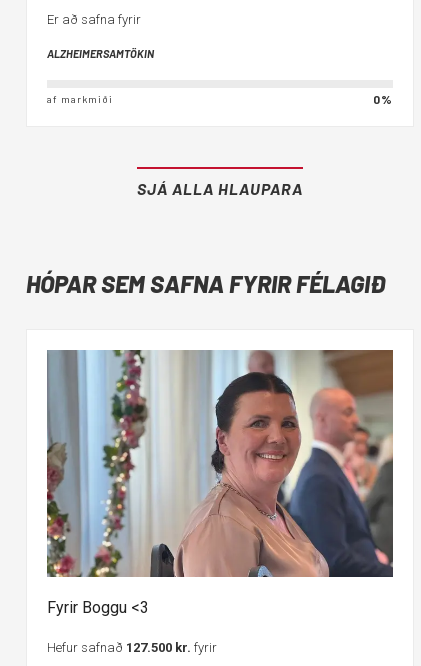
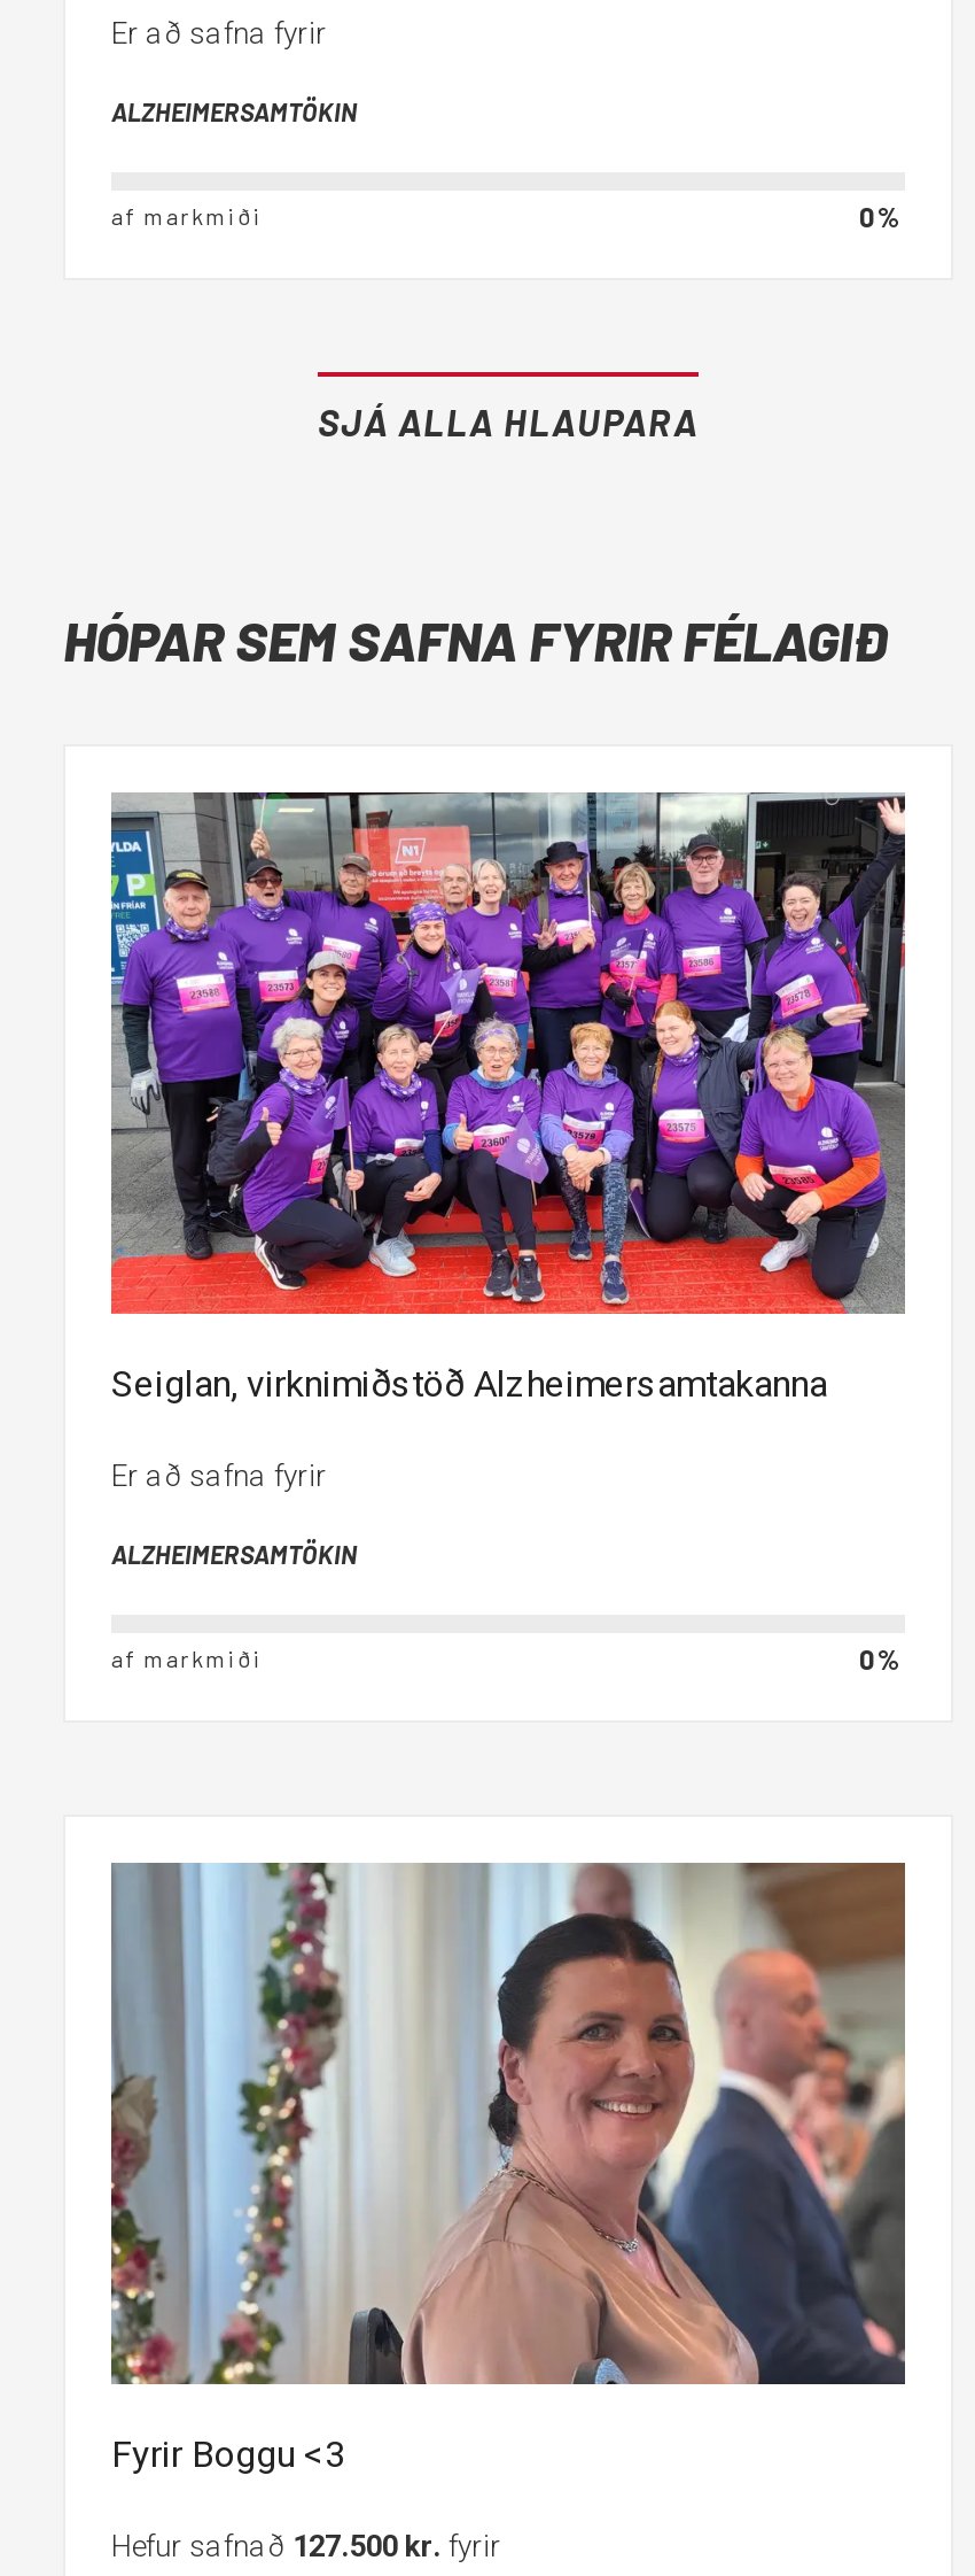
+ [image]
+ Seiglan, virknimiðstöð Alzheimersamtakanna
+ Er að safna fyrir
+ ALZHEIMERSAMTÖKIN
+ 0%
+ af markmiði
